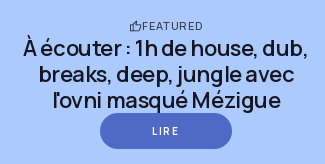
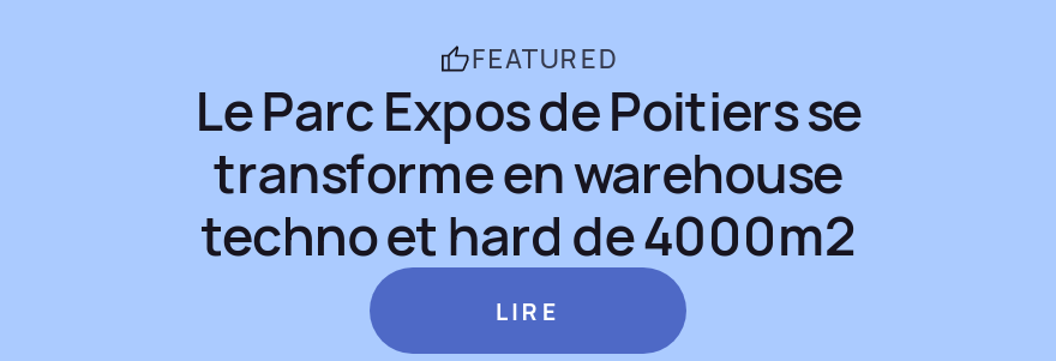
- À écouter : 1h de house, dub,
- breaks, deep, jungle avec
- l'ovni masqué Mézigue
+ Le Parc Expos de Poitiers se
+ transforme en warehouse
+ techno et hard de 4000m2
